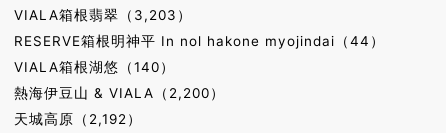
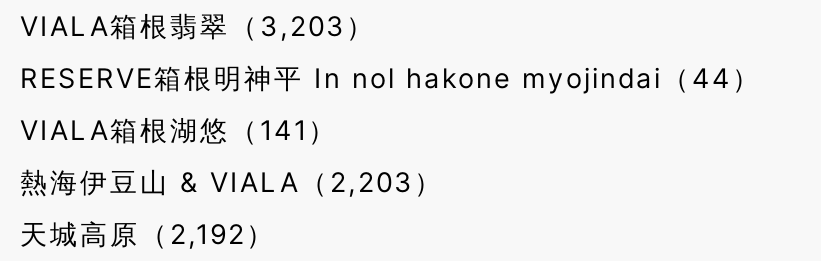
- VIALA箱根湖悠（140）
+ VIALA箱根湖悠（141）

- 熱海伊豆山 & VIALA（2,200）
+ 熱海伊豆山 & VIALA（2,203）
